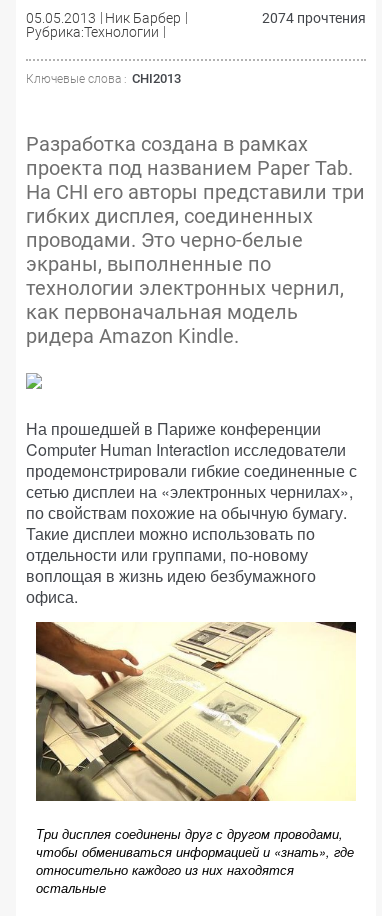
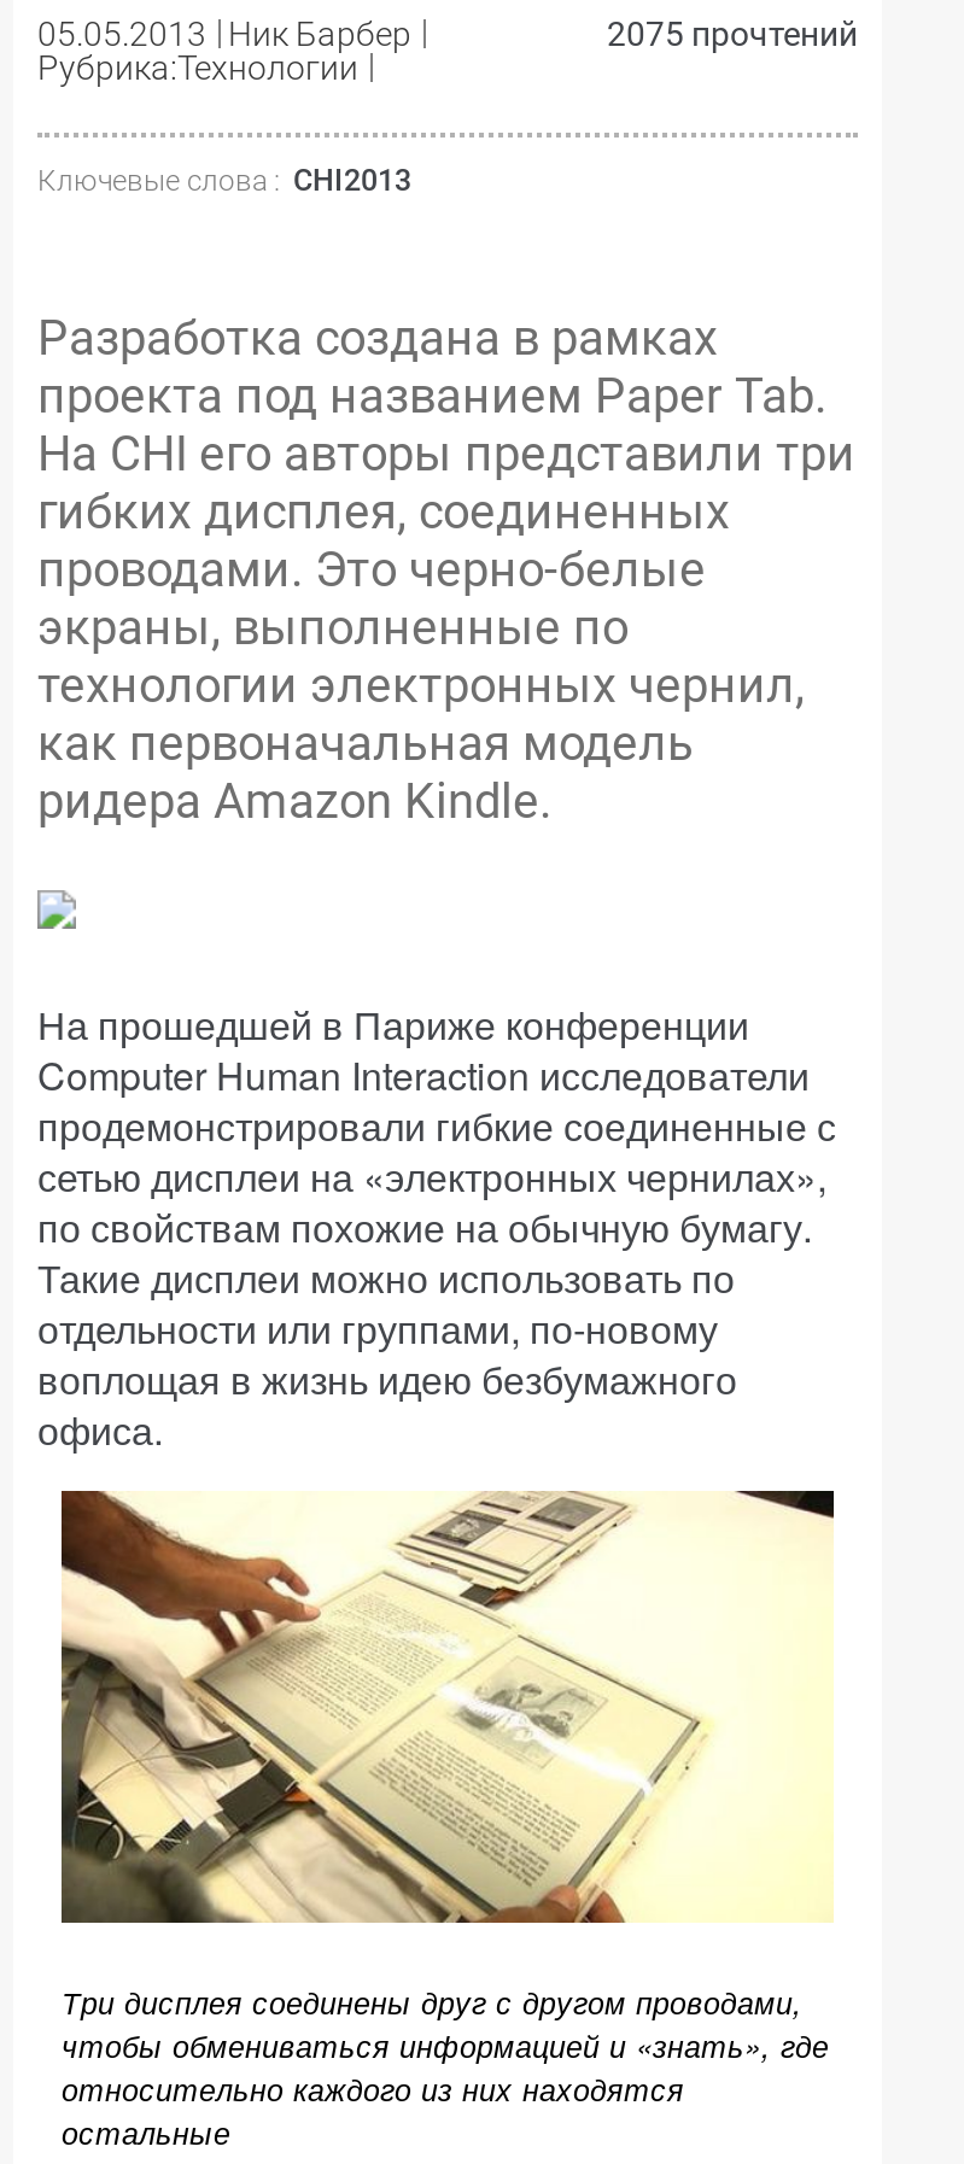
- 2074 прочтения
+ 2075 прочтений
